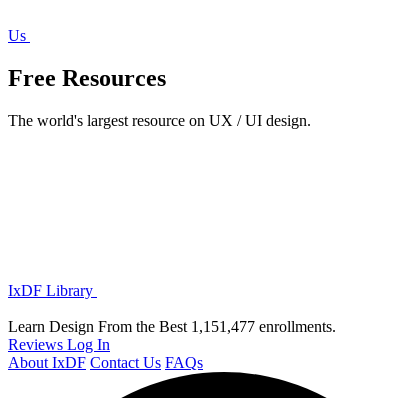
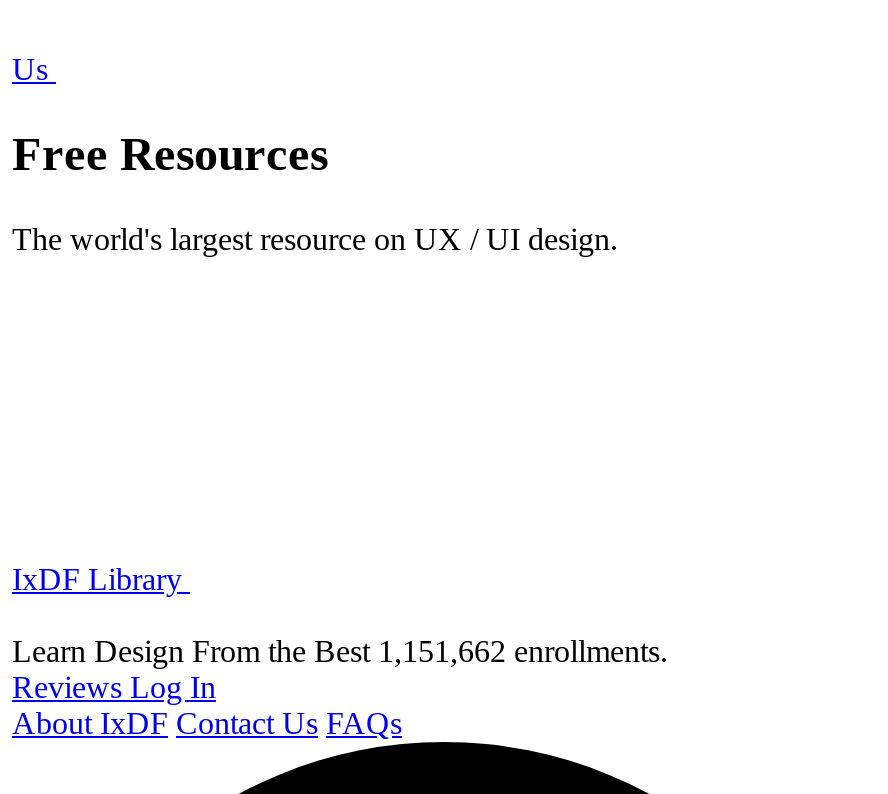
- Learn Design From the Best 1,151,477 enrollments.
+ Learn Design From the Best 1,151,662 enrollments.
